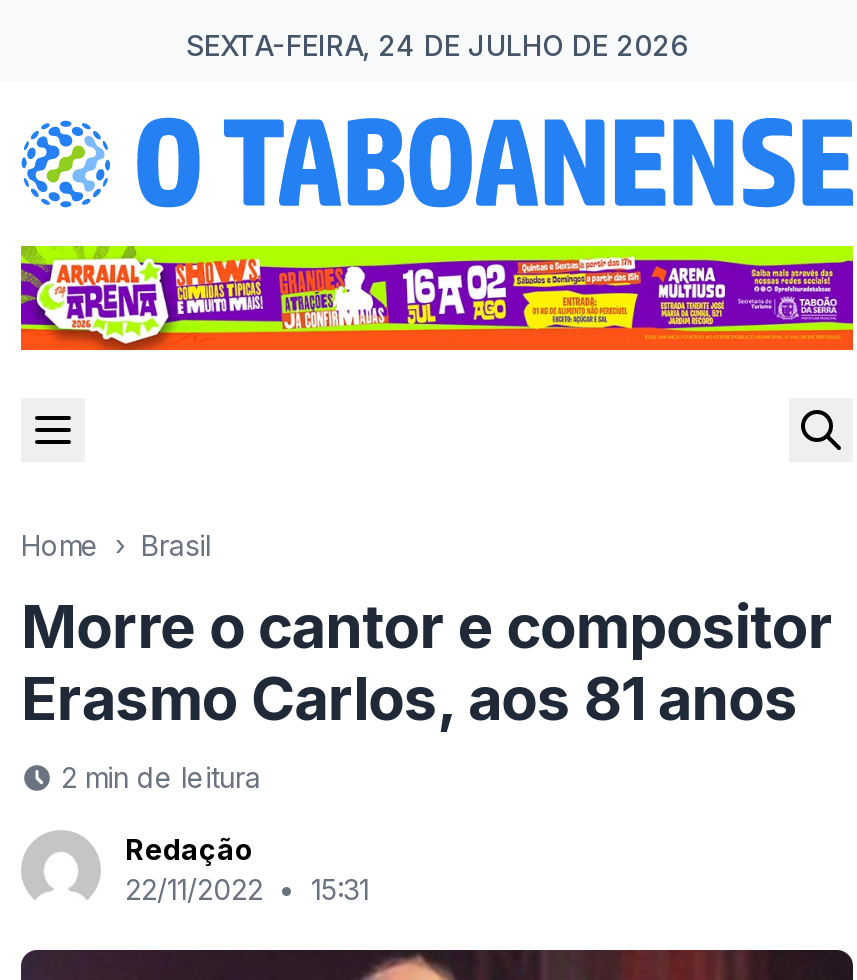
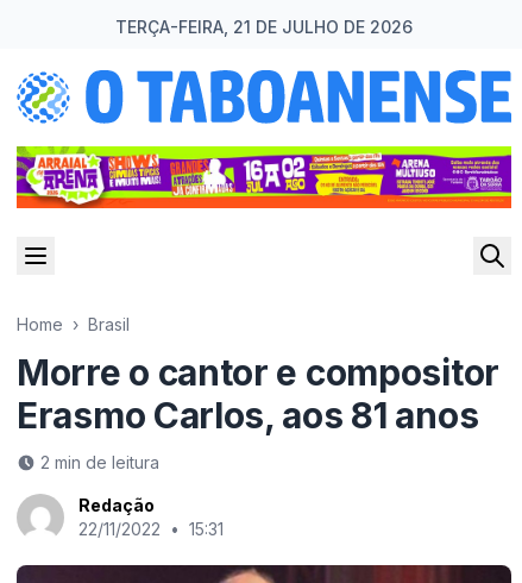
- SEXTA-FEIRA, 24 DE JULHO DE 2026
+ TERÇA-FEIRA, 21 DE JULHO DE 2026
